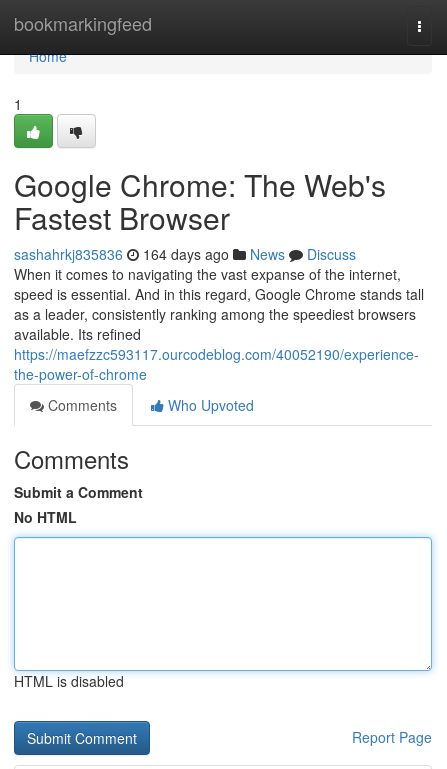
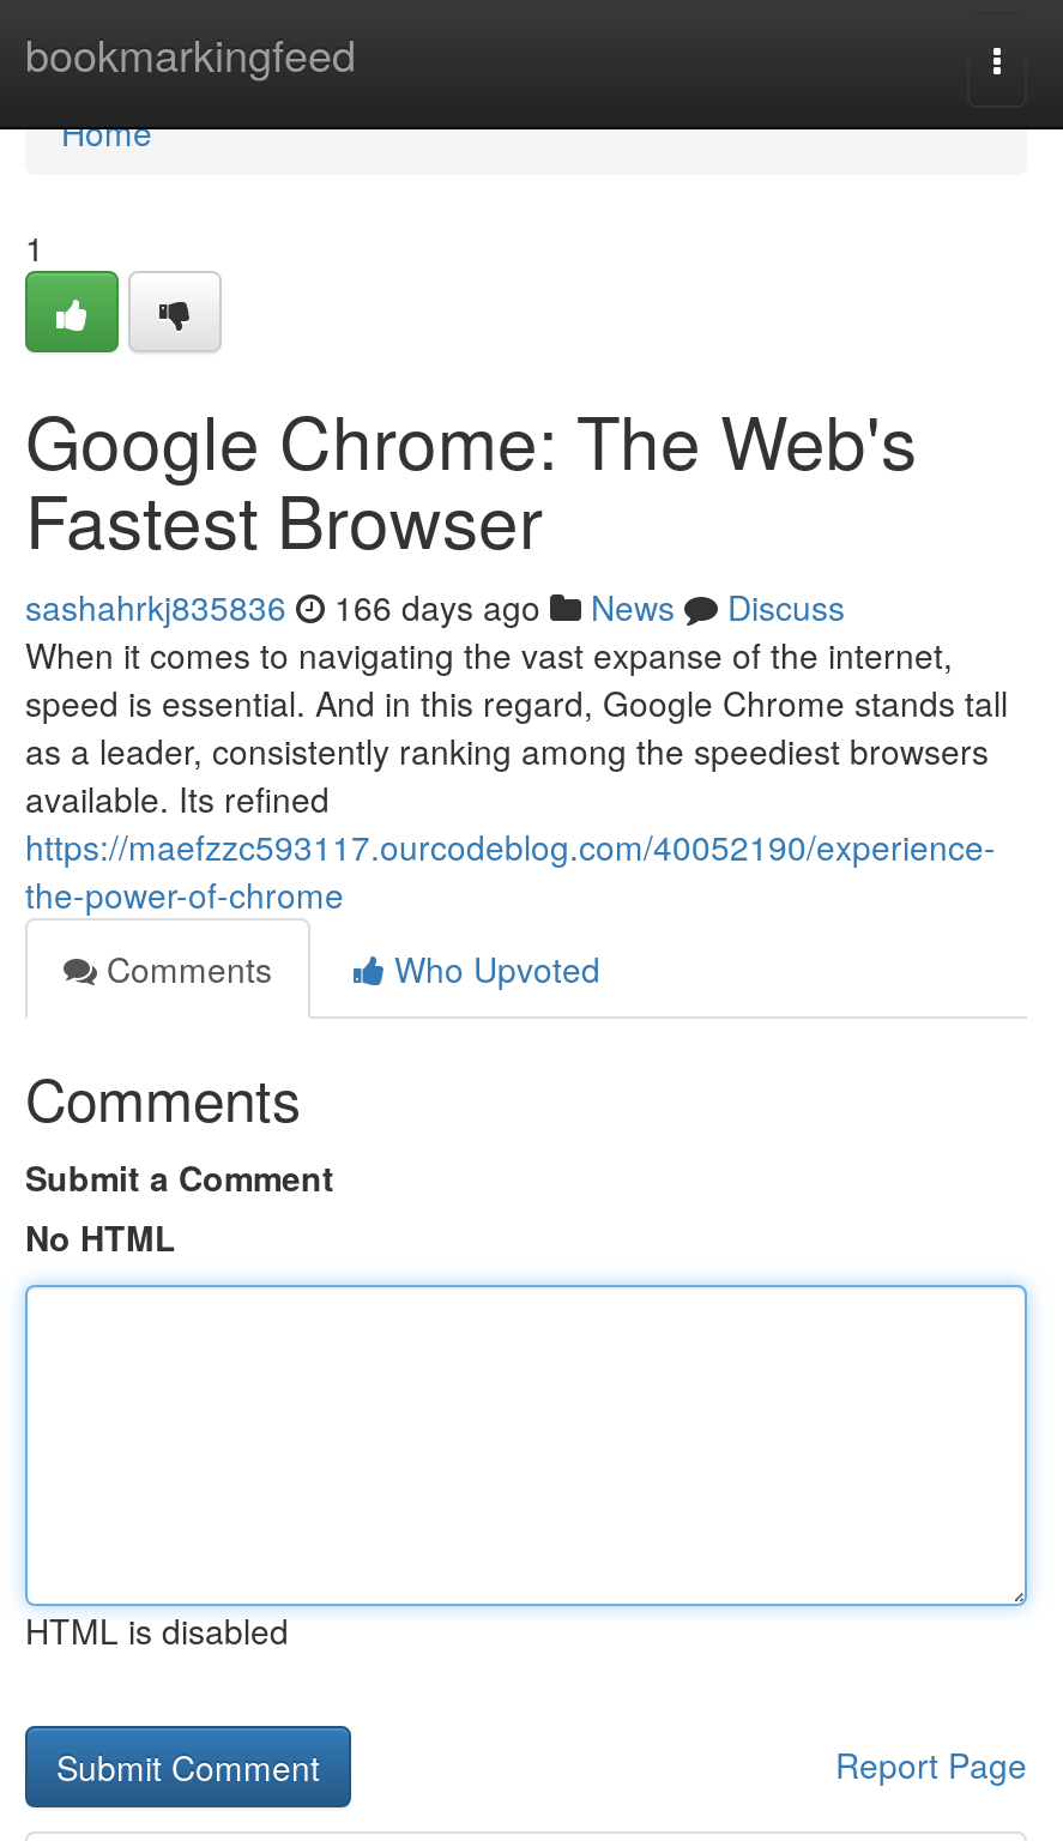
- sashahrkj835836 164 days ago News Discuss
+ sashahrkj835836 166 days ago News Discuss
